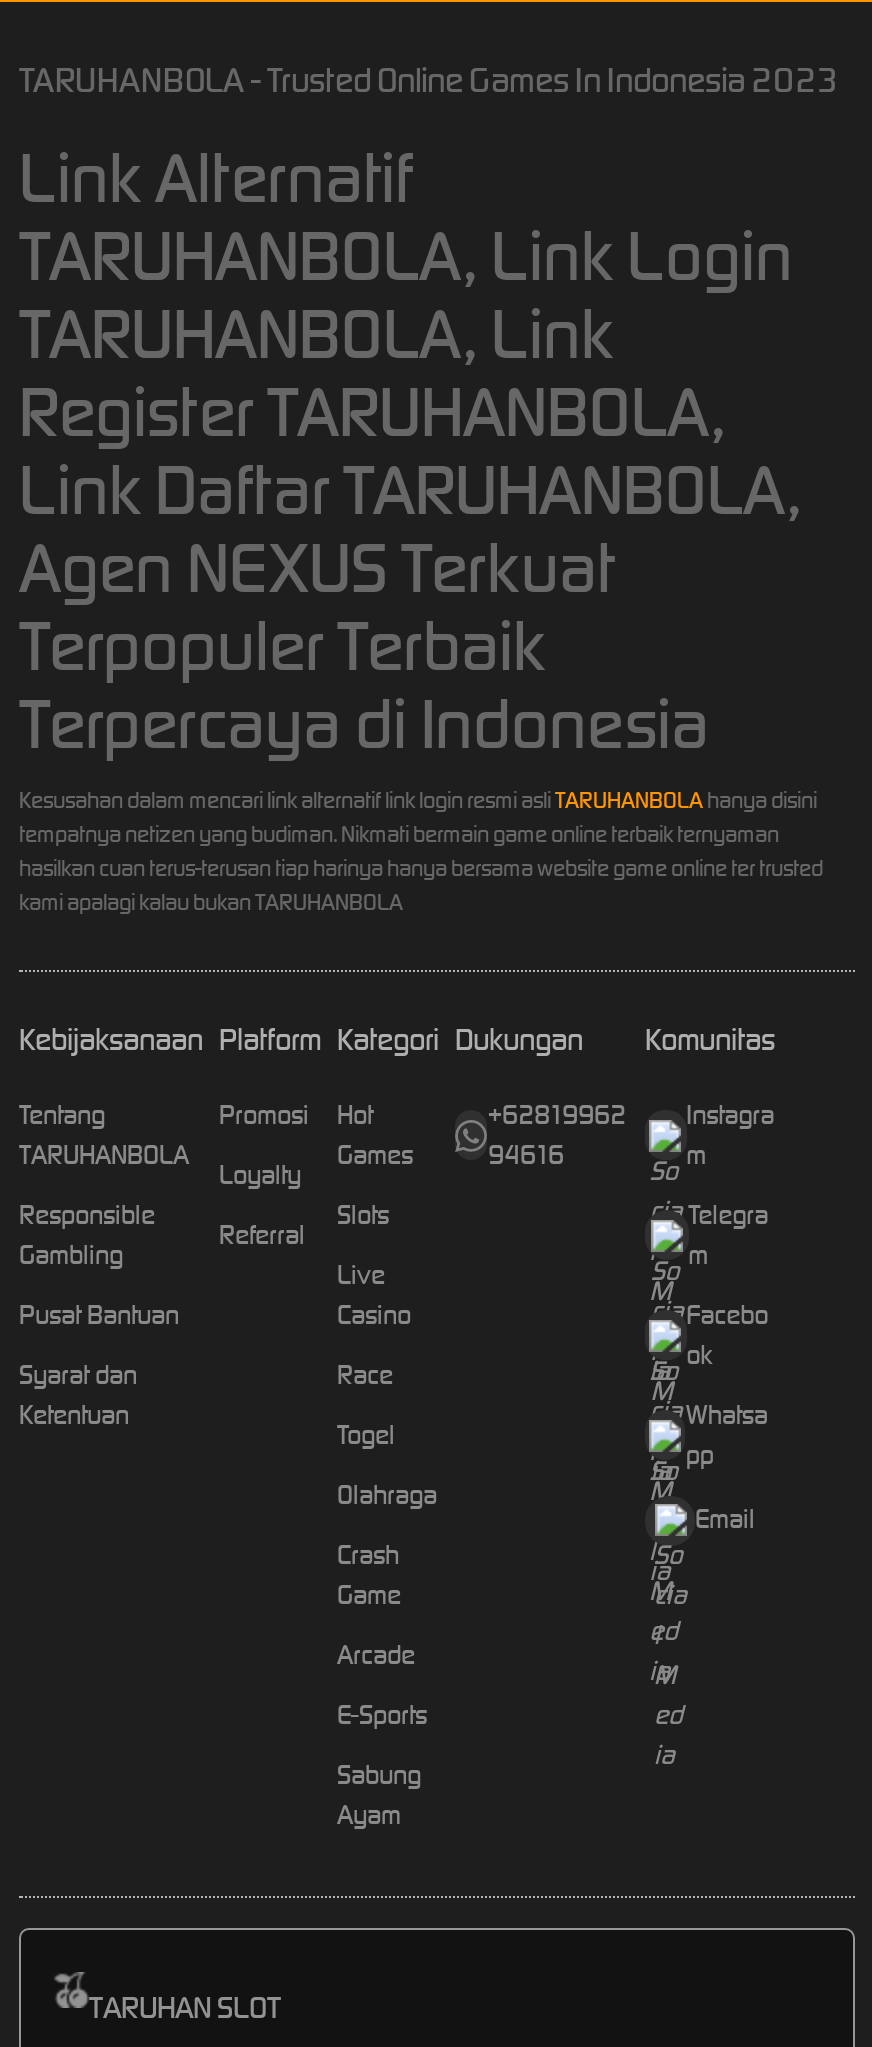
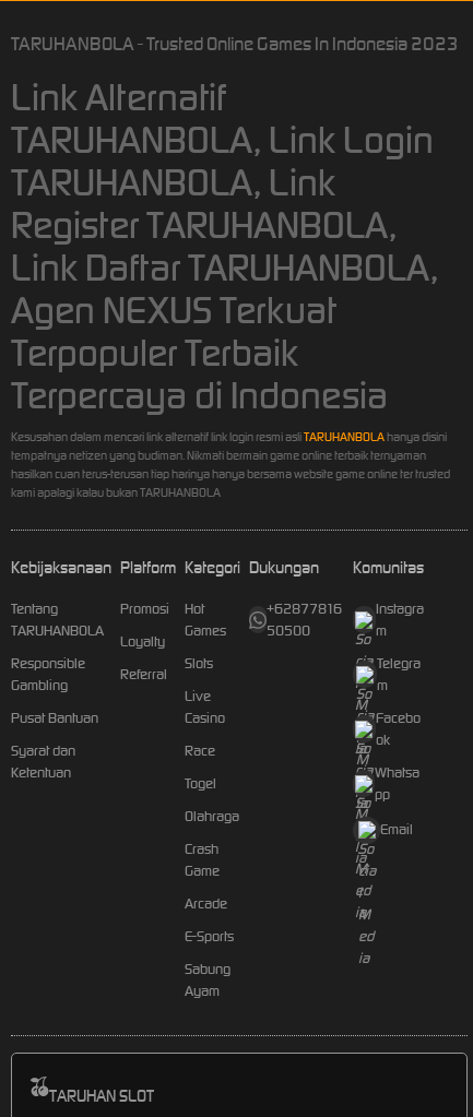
- +62819962 Instagra
+ +62877816 Instagra

- 94616
+ 50500
